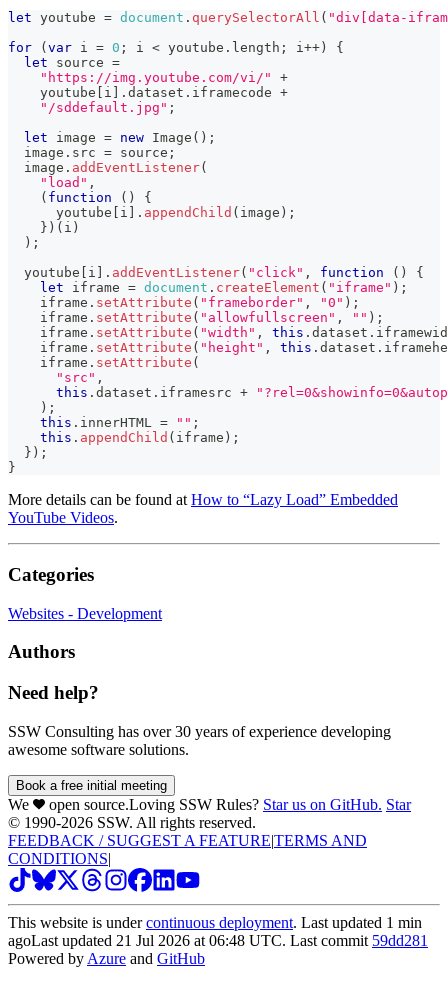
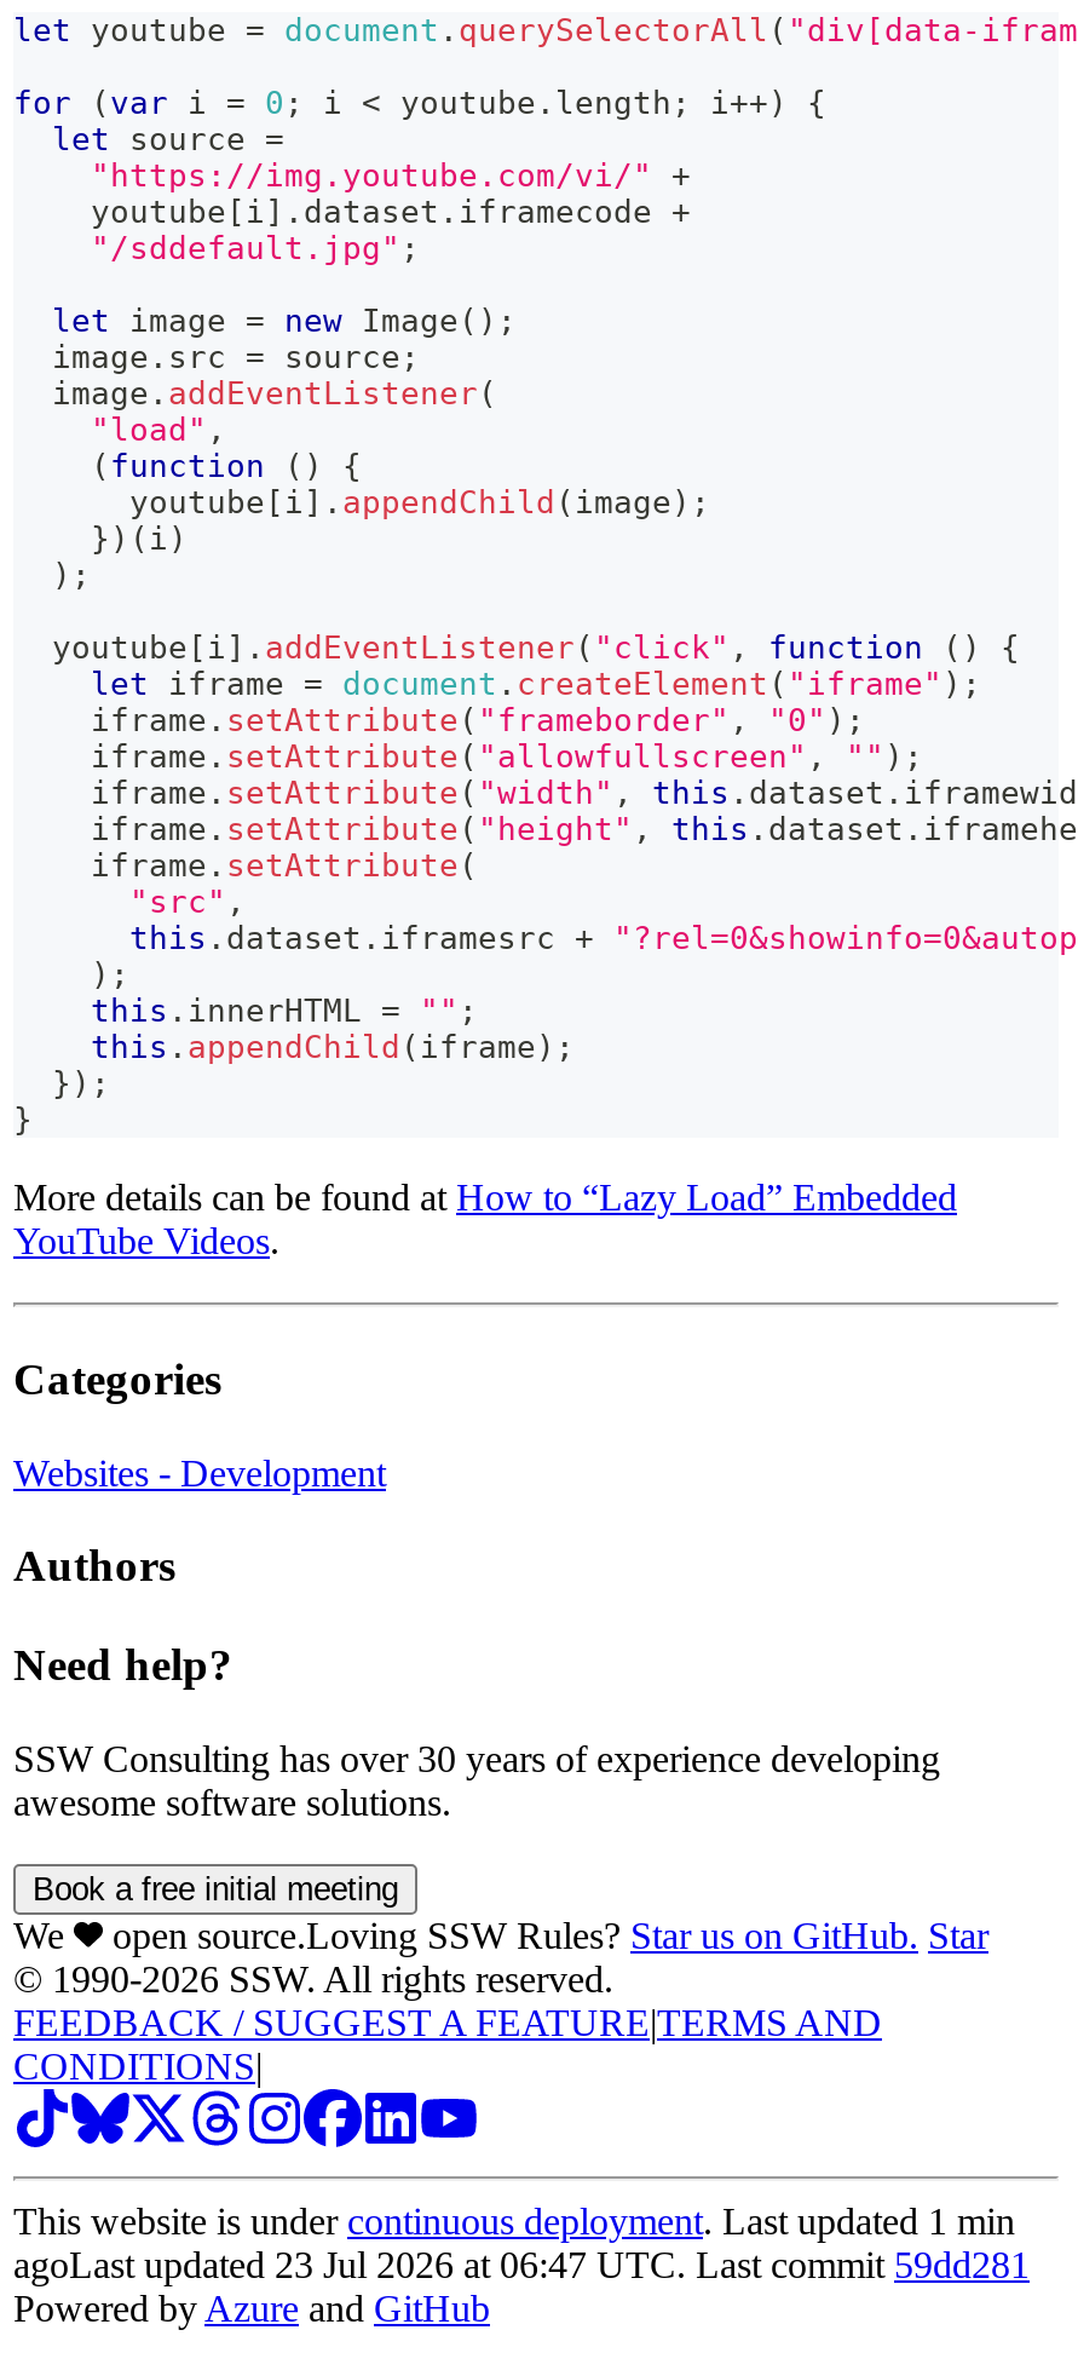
- agoLast updated 21 Jul 2026 at 06:48 UTC. Last commit 59dd281
+ agoLast updated 23 Jul 2026 at 06:47 UTC. Last commit 59dd281
